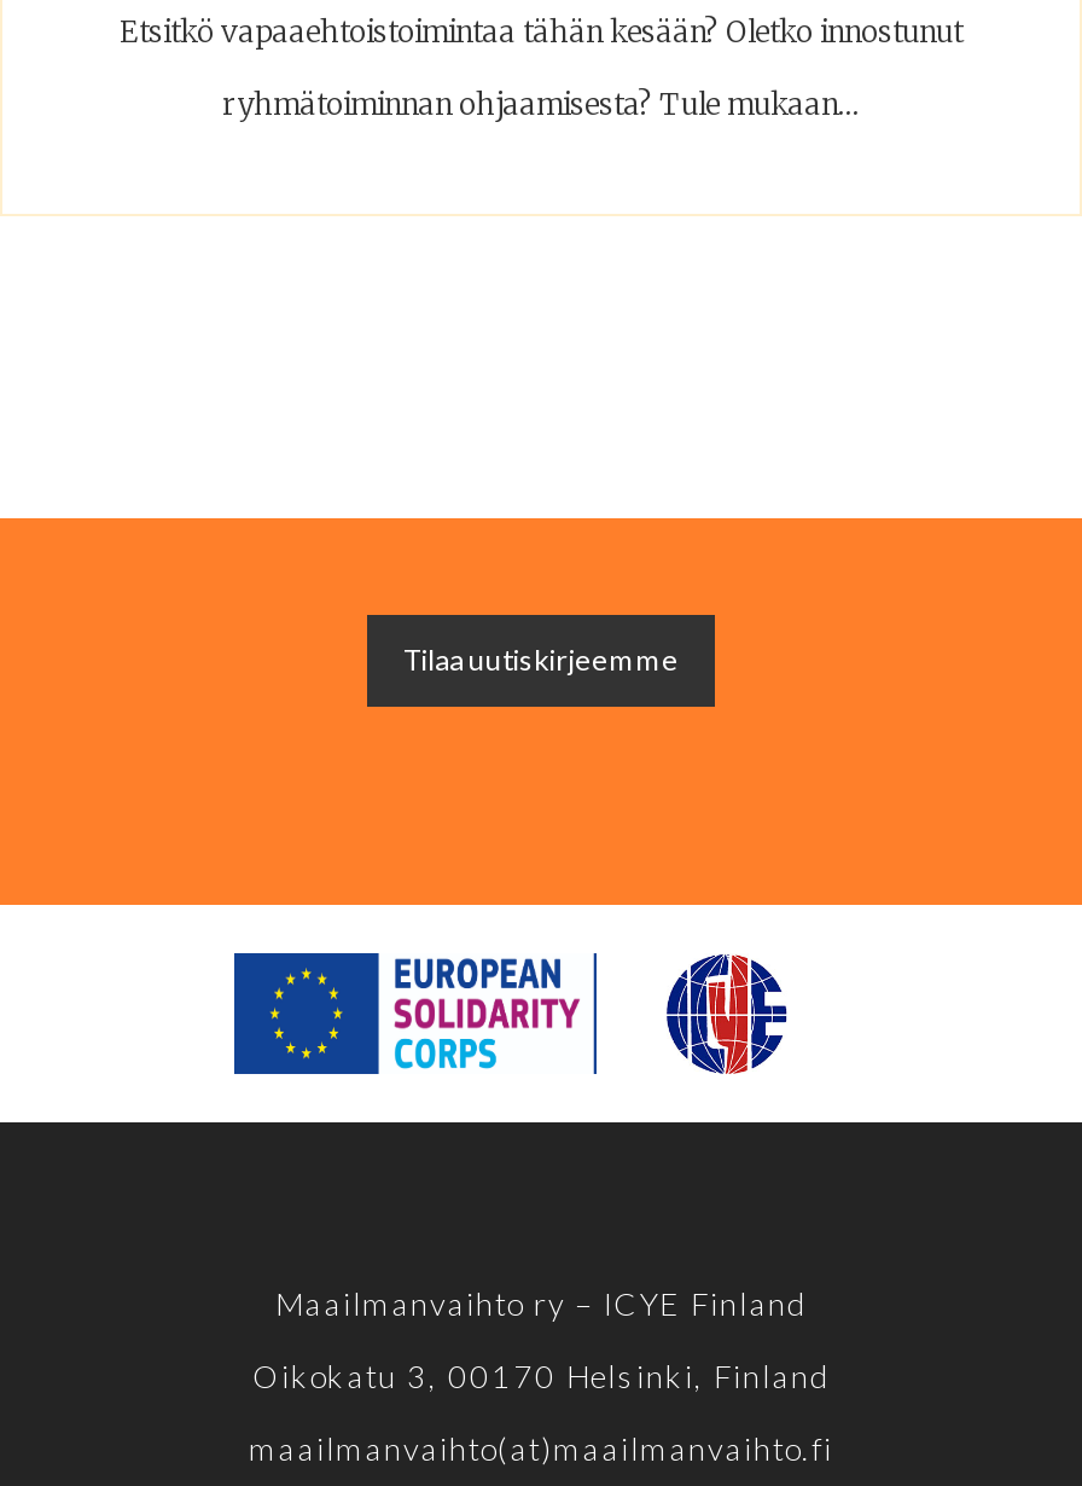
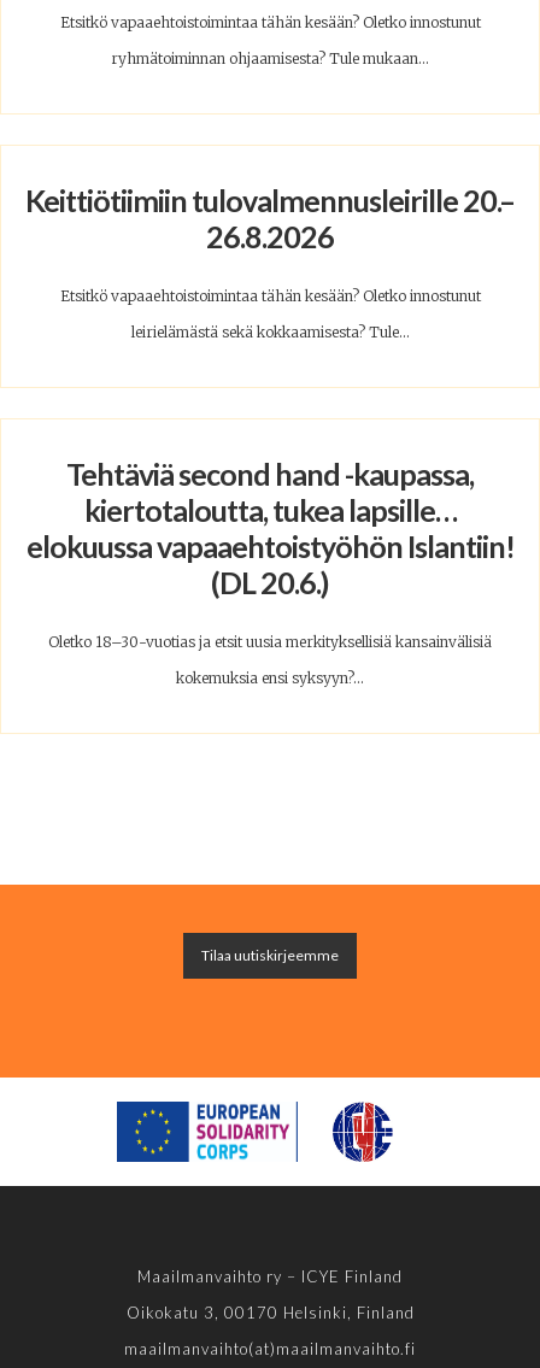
+ Keittiötiimiin tulovalmennusleirille 20.–
+ 26.8.2026
+ Etsitkö vapaaehtoistoimintaa tähän kesään? Oletko innostunut
+ leirielämästä sekä kokkaamisesta? Tule...

+ Tehtäviä second hand -kaupassa,
+ kiertotaloutta, tukea lapsille…
+ elokuussa vapaaehtoistyöhön Islantiin!
+ (DL 20.6.)
+ Oletko 18–30-vuotias ja etsit uusia merkityksellisiä kansainvälisiä
+ kokemuksia ensi syksyyn?...
